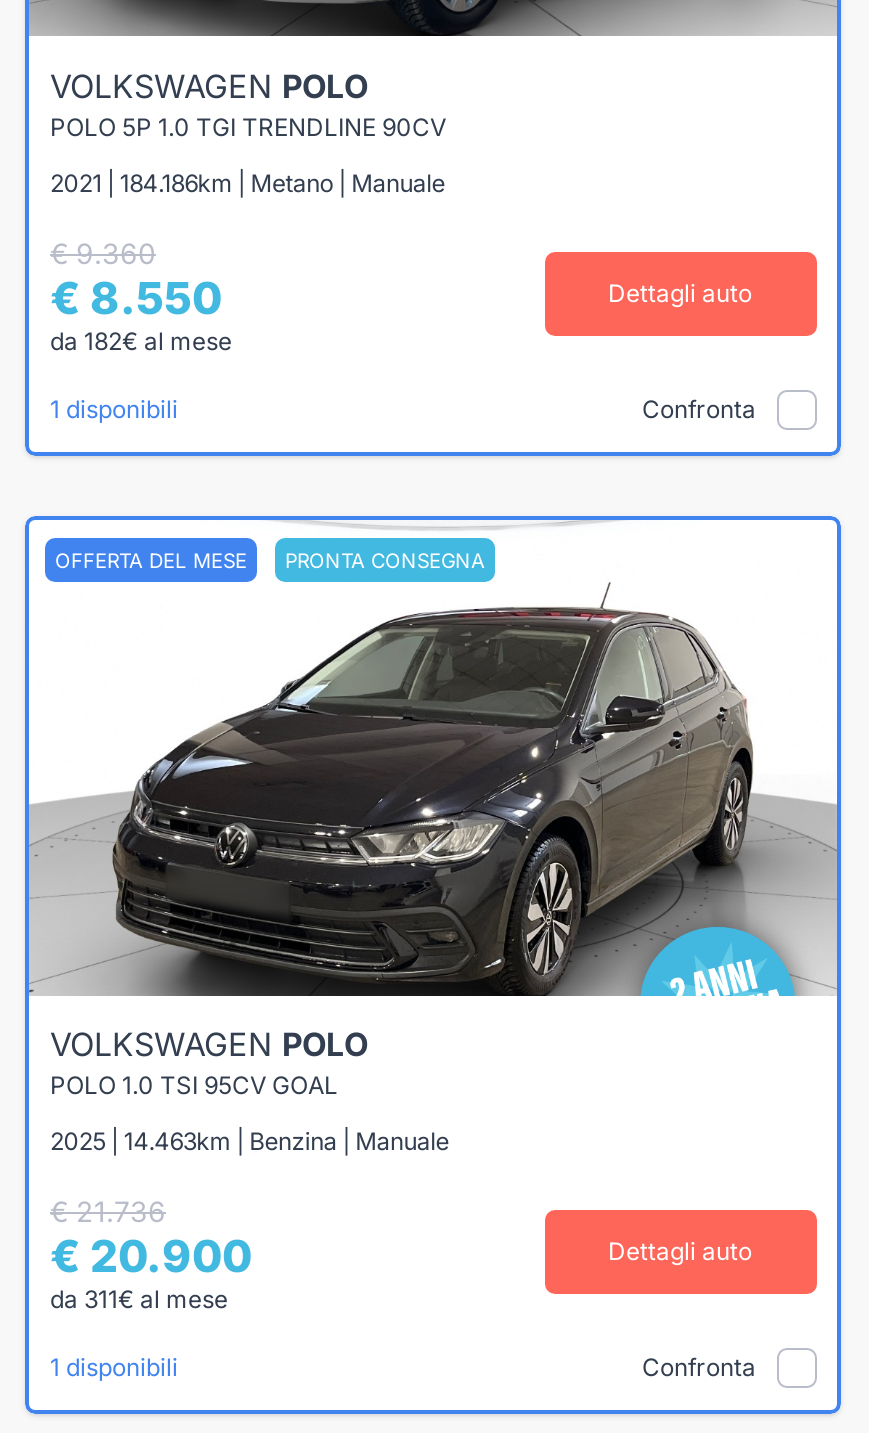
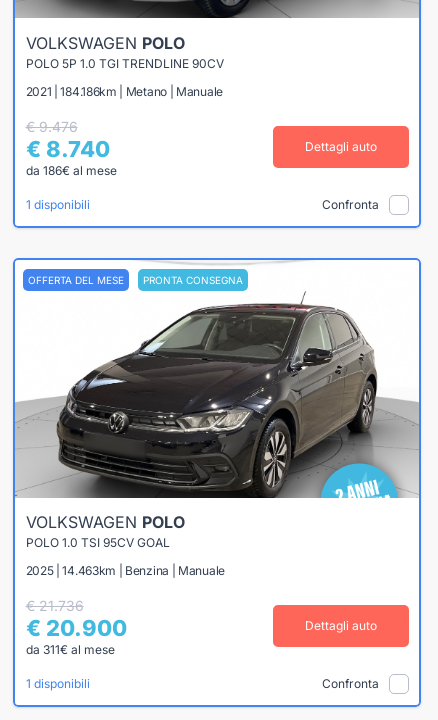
- € 9.360
+ € 9.476

- € 8.550
+ € 8.740

- da 182€ al mese
+ da 186€ al mese
